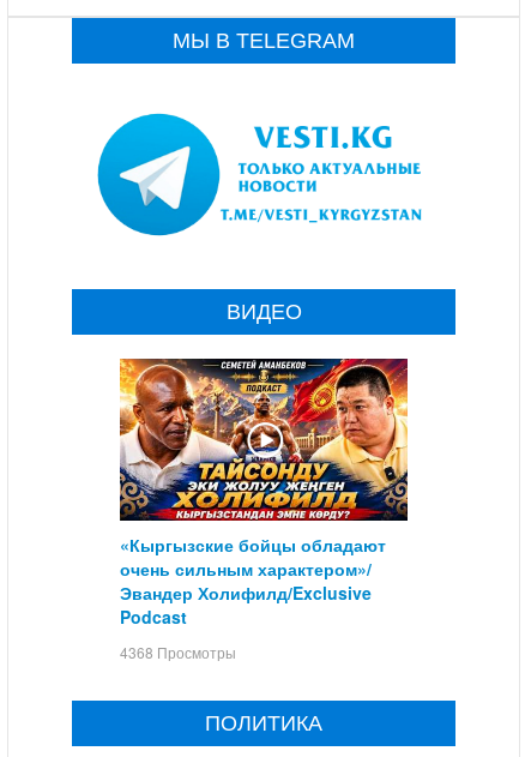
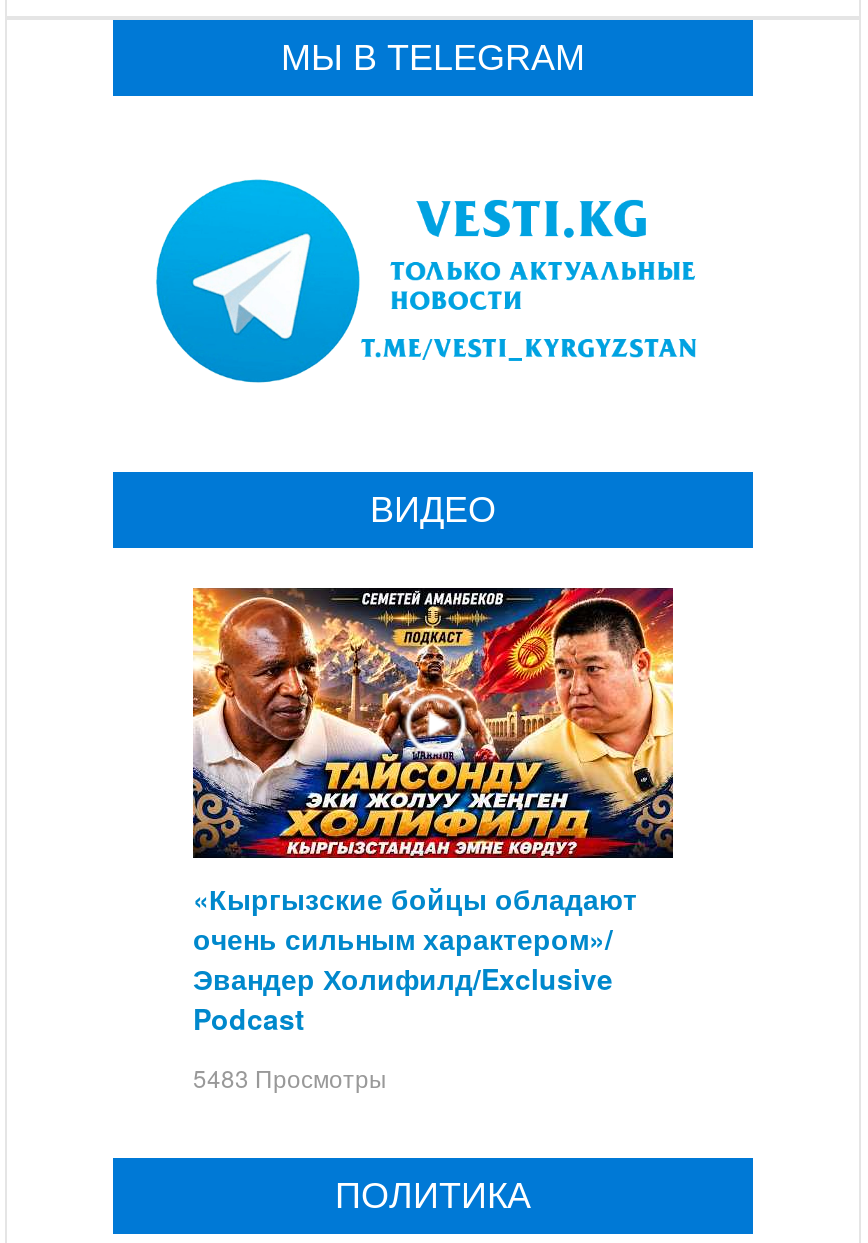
- 4368 Просмотры
+ 5483 Просмотры
